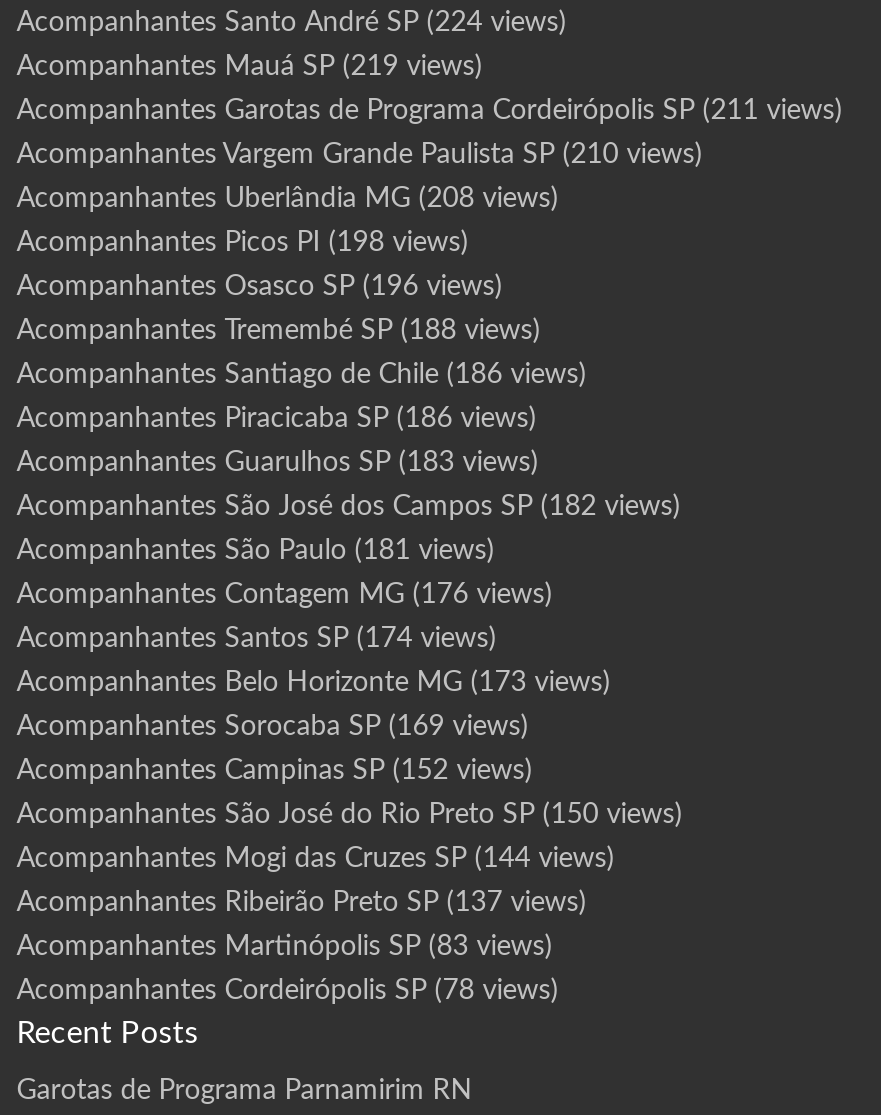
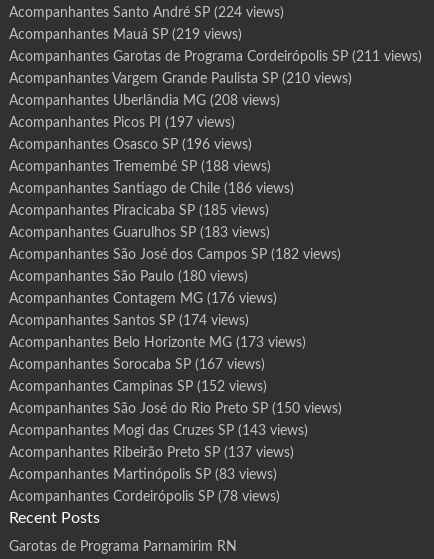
- Acompanhantes Picos PI (198 views)
+ Acompanhantes Picos PI (197 views)

- Acompanhantes Piracicaba SP (186 views)
+ Acompanhantes Piracicaba SP (185 views)

- Acompanhantes São Paulo (181 views)
+ Acompanhantes São Paulo (180 views)

- Acompanhantes Sorocaba SP (169 views)
+ Acompanhantes Sorocaba SP (167 views)

- Acompanhantes Mogi das Cruzes SP (144 views)
+ Acompanhantes Mogi das Cruzes SP (143 views)
